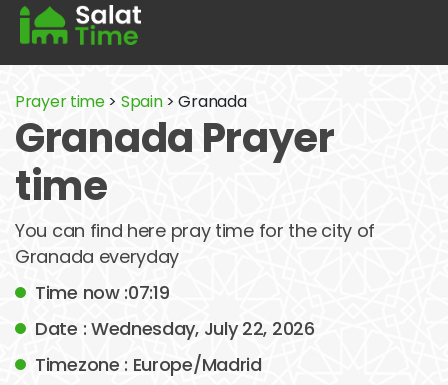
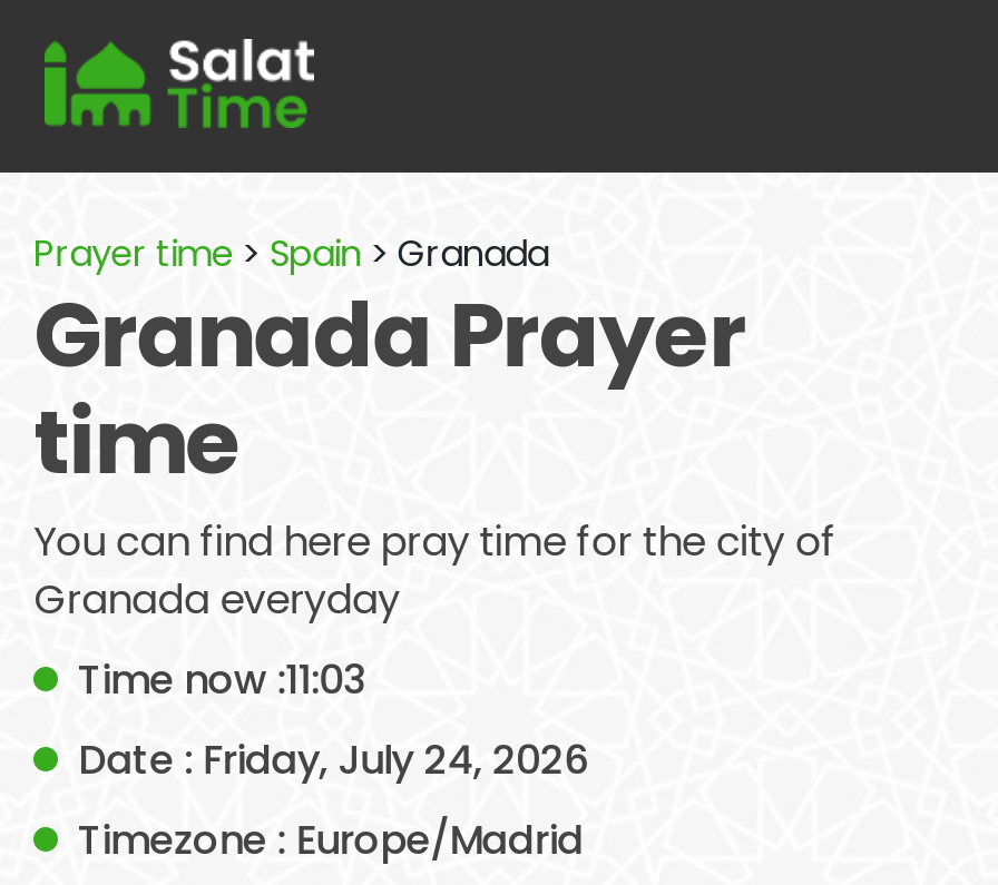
- Time now :07:19
+ Time now :11:03

- Date : Wednesday, July 22, 2026
+ Date : Friday, July 24, 2026
